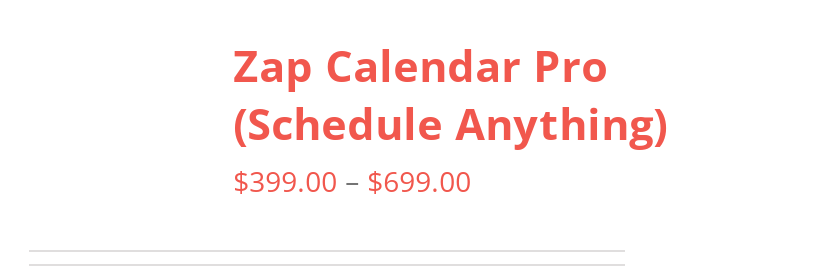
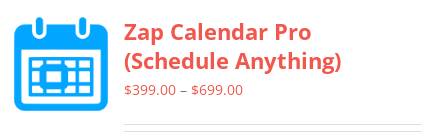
+ [image]
